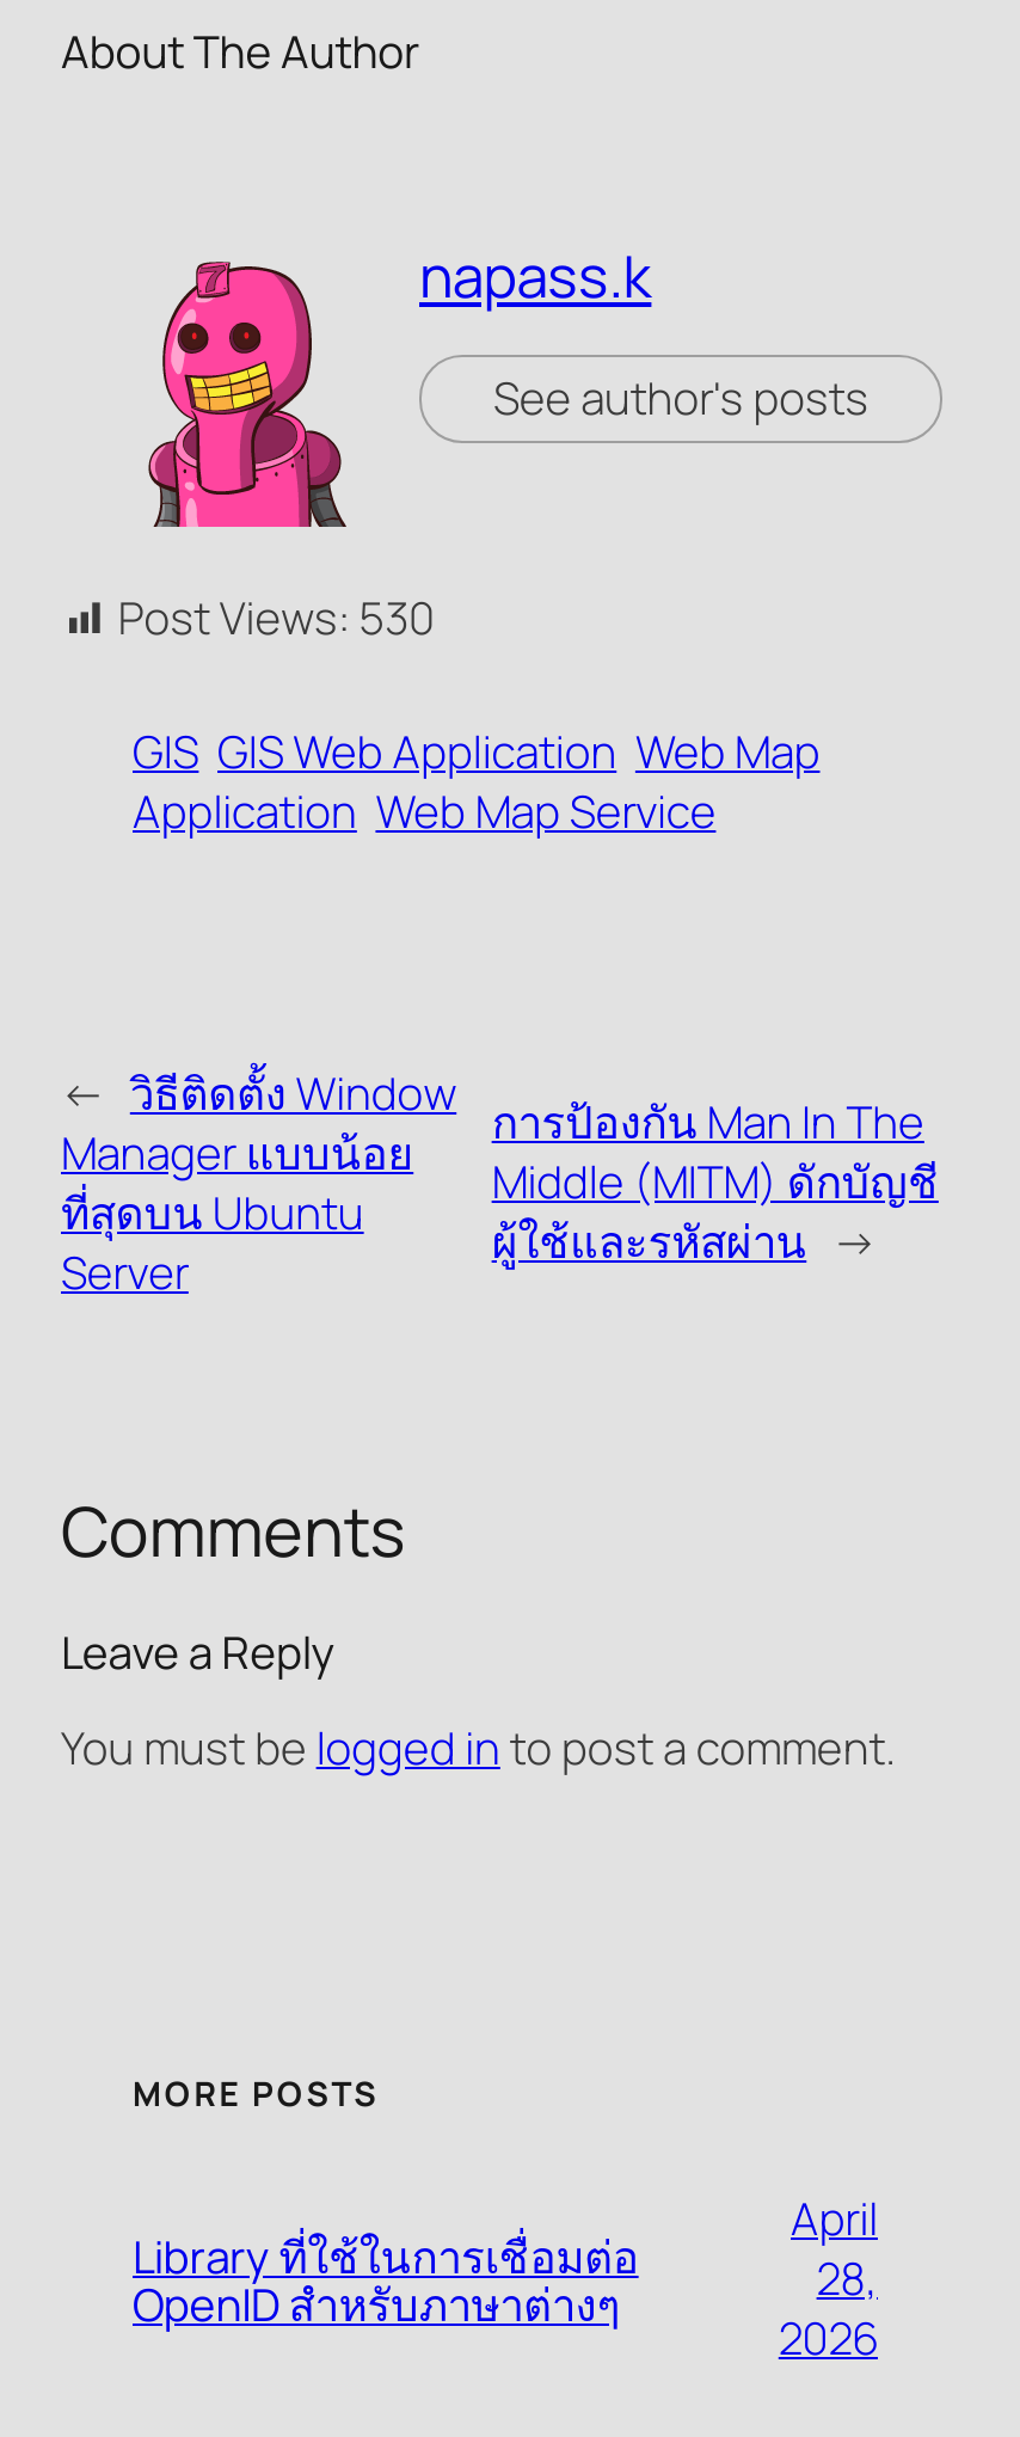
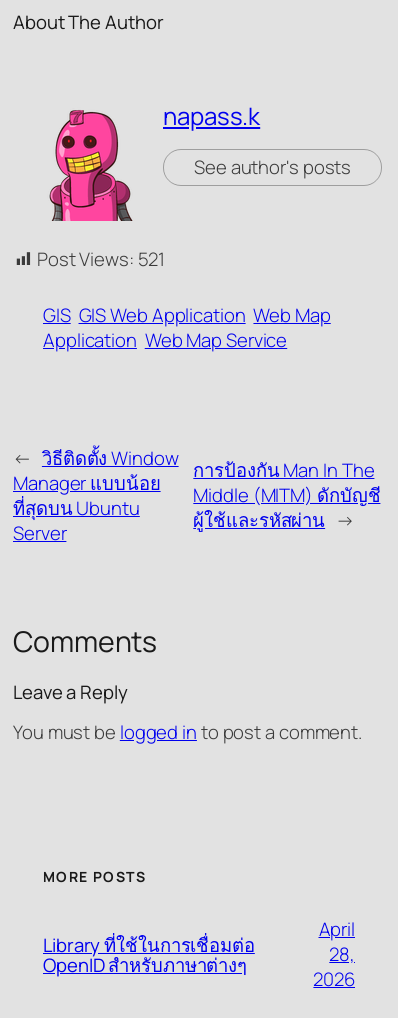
- Post Views: 530
+ Post Views: 521
